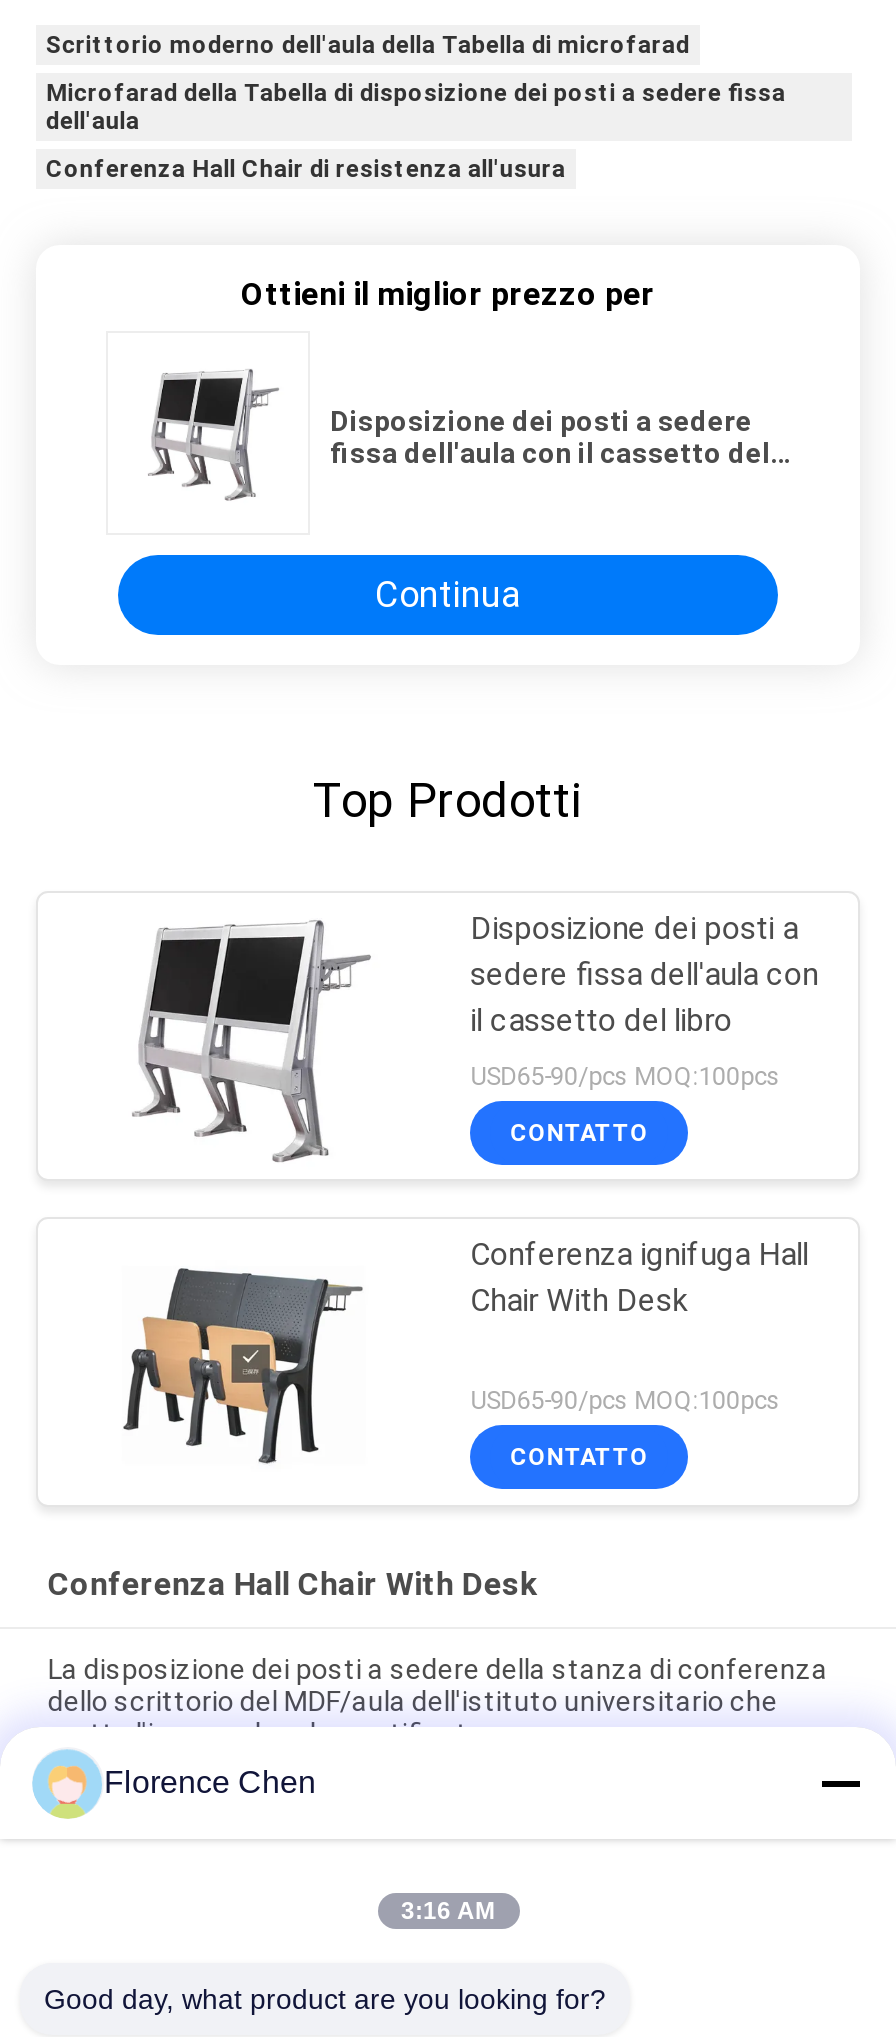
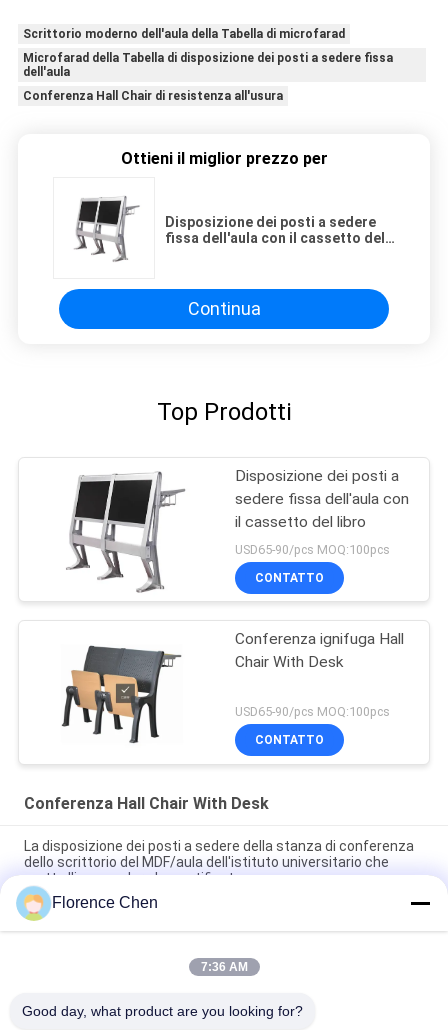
- 3:16 AM
+ 7:36 AM
